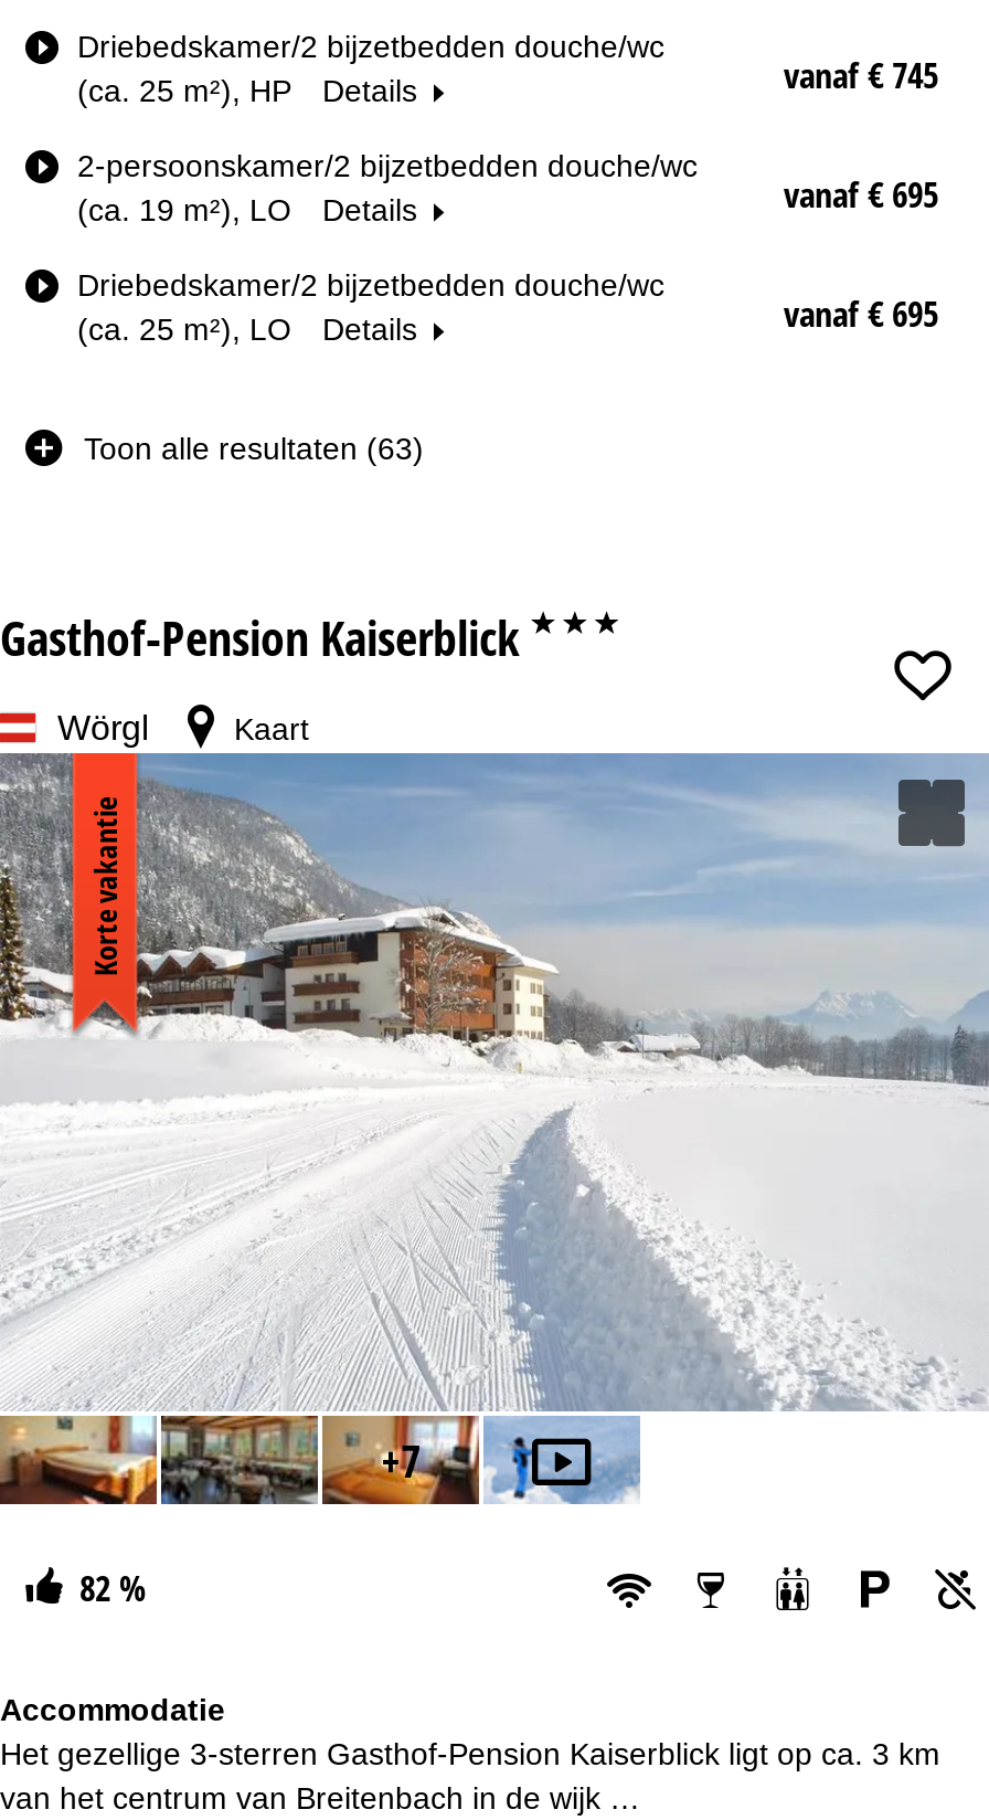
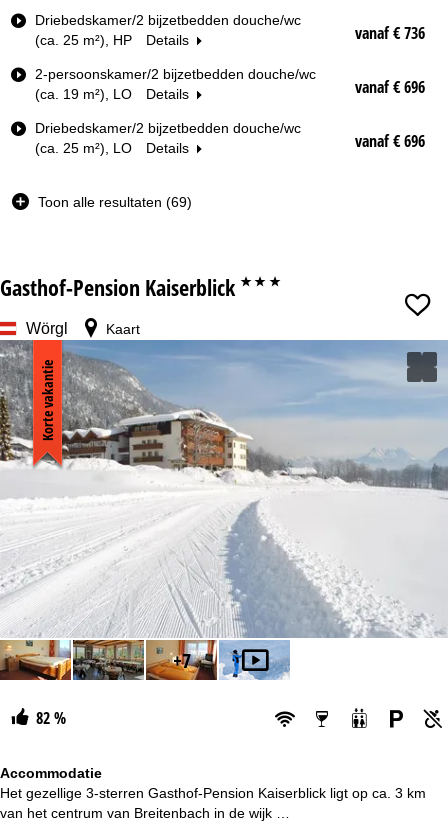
- vanaf € 745
+ vanaf € 736

- vanaf € 695
+ vanaf € 696

- vanaf € 695
+ vanaf € 696

- Toon alle resultaten (63)
+ Toon alle resultaten (69)
